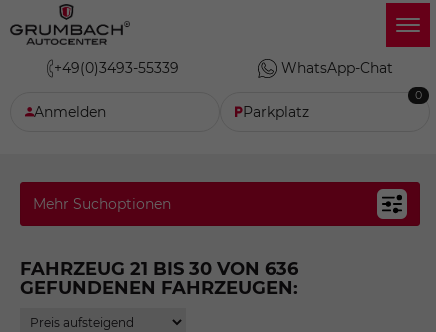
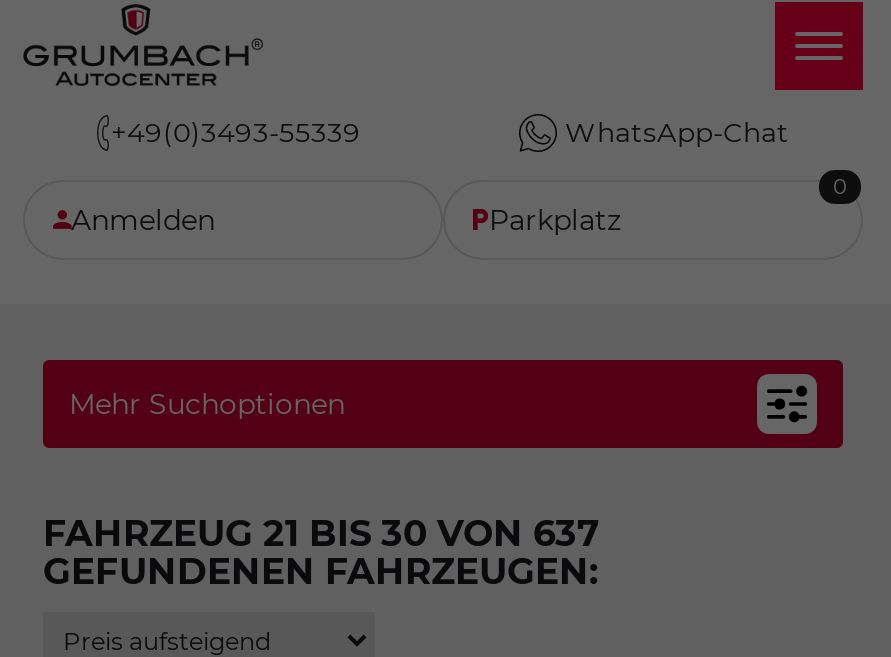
- FAHRZEUG 21 BIS 30 VON 636
+ FAHRZEUG 21 BIS 30 VON 637
